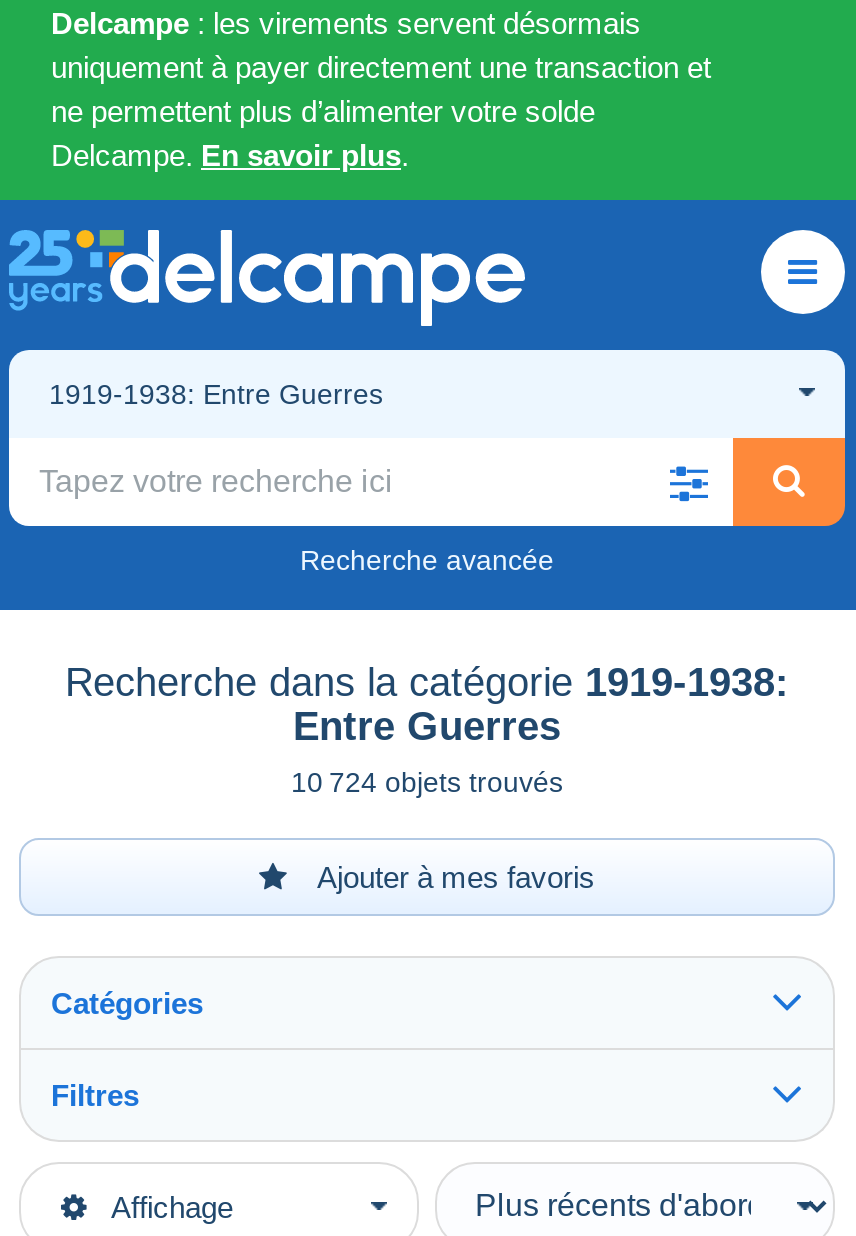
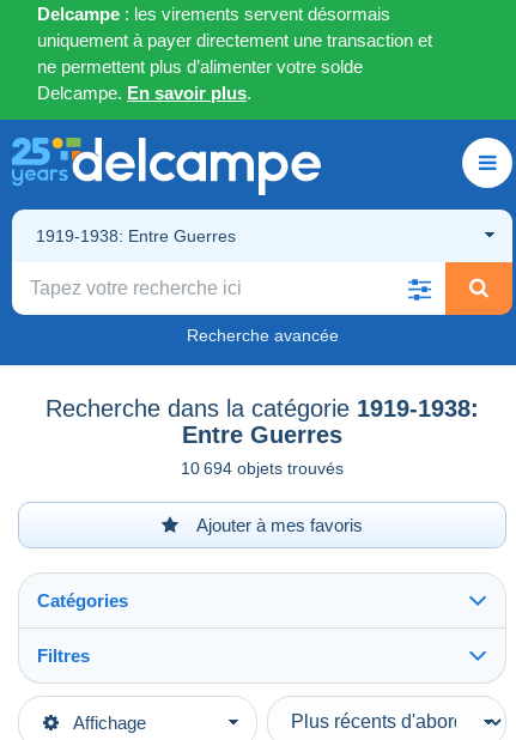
- 10 724 objets trouvés
+ 10 694 objets trouvés
